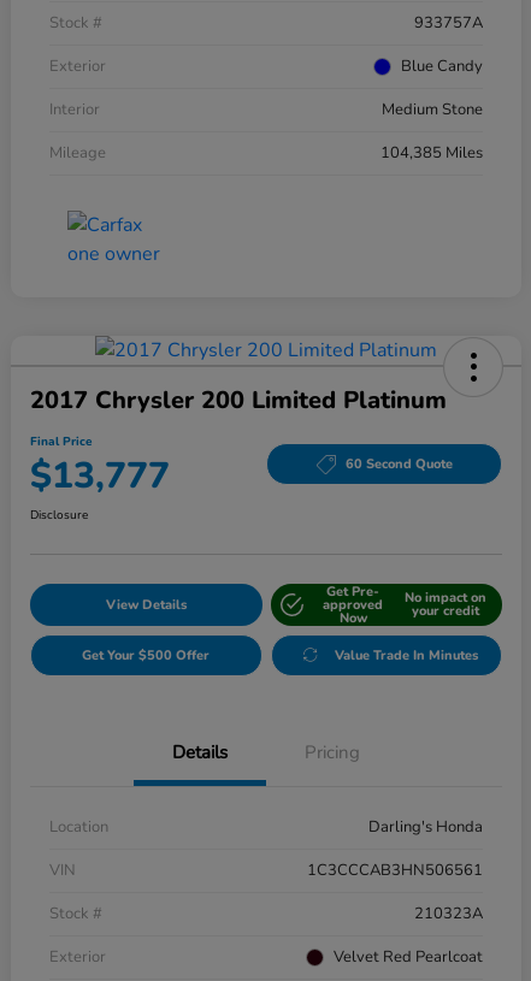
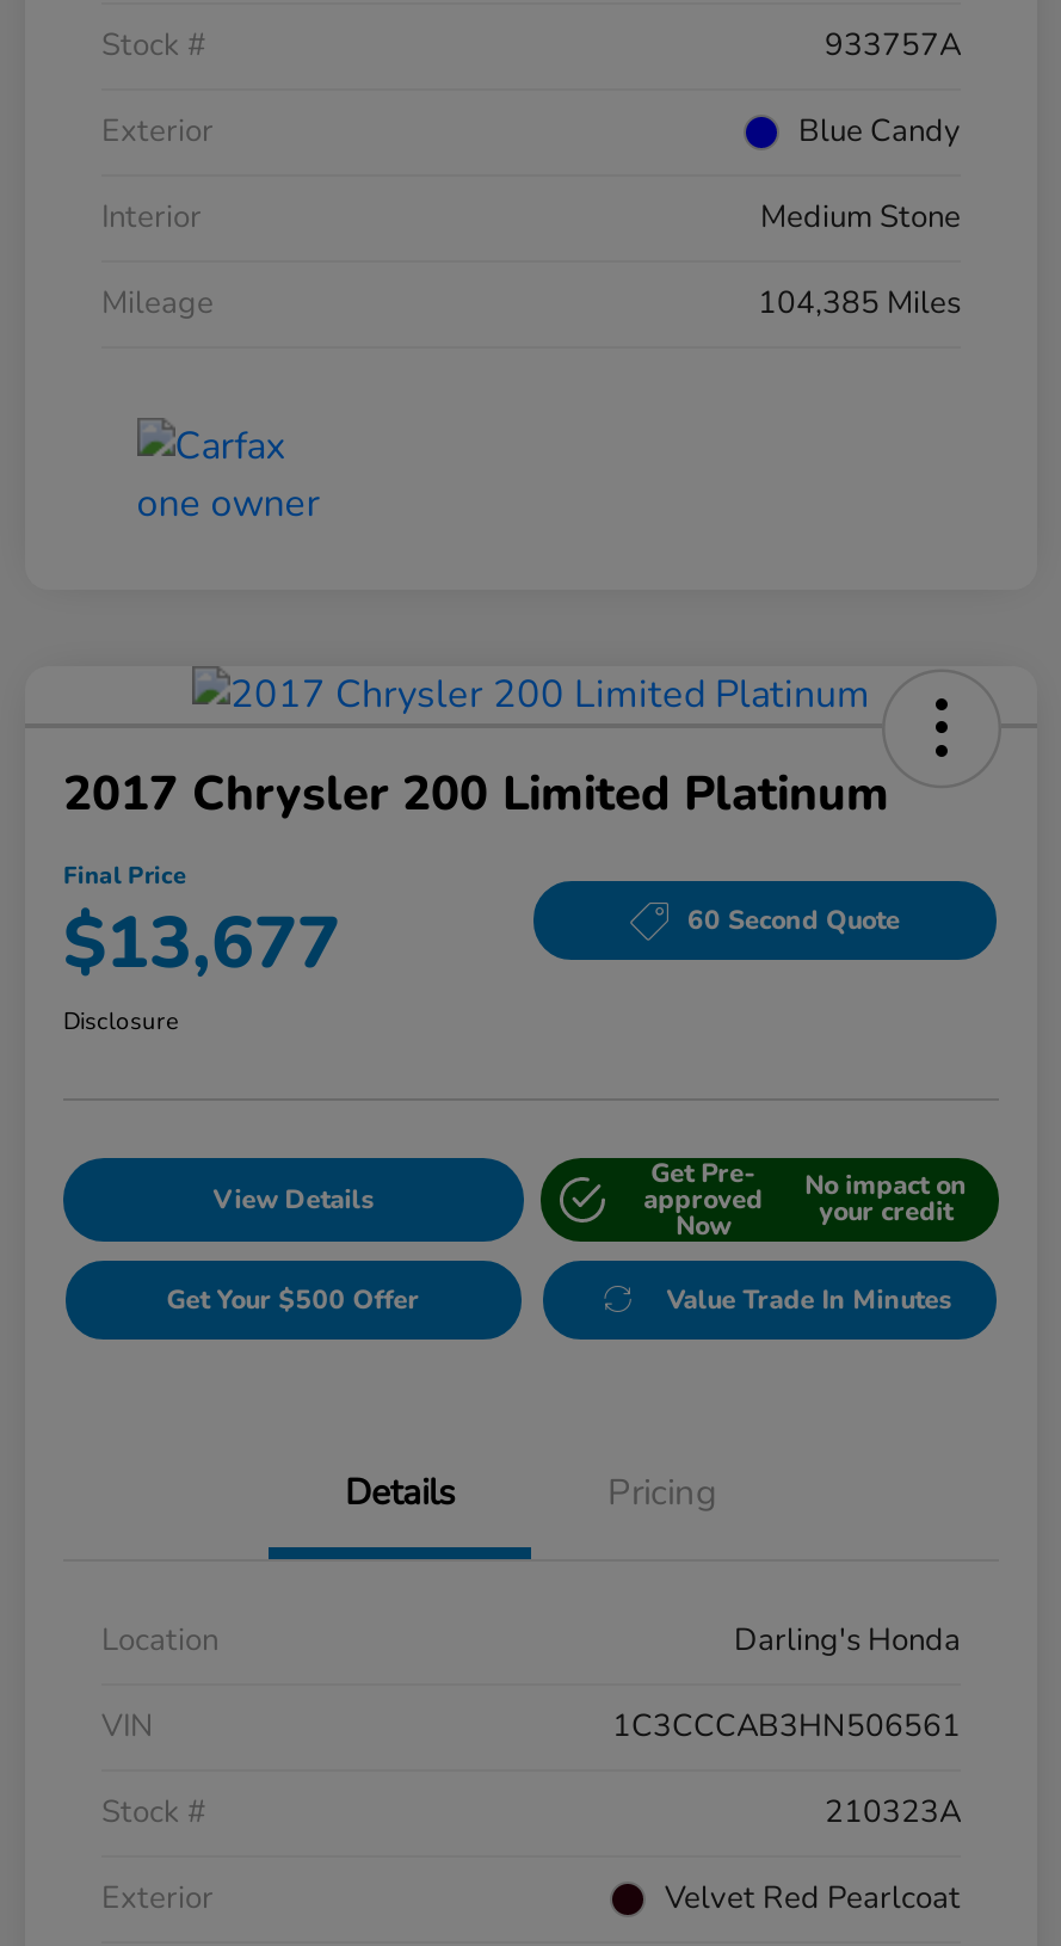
- $13,777
+ $13,677
